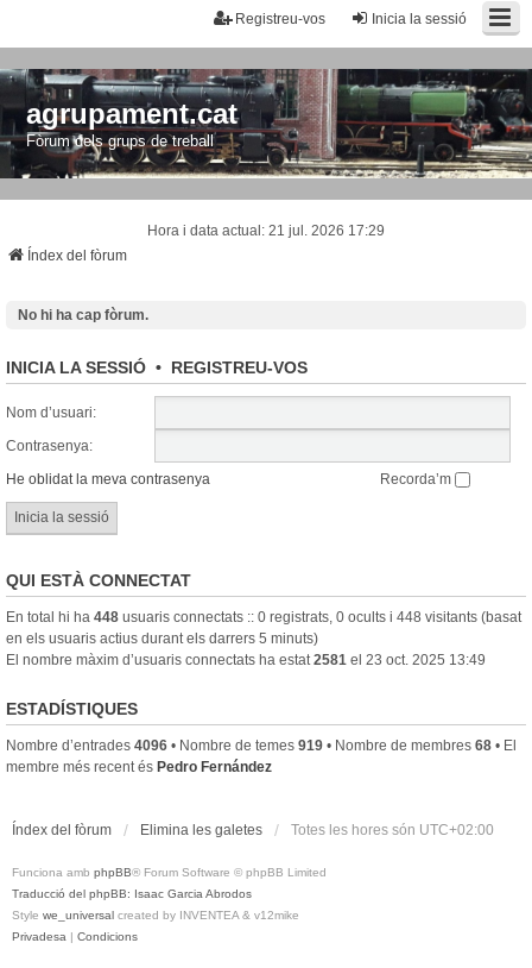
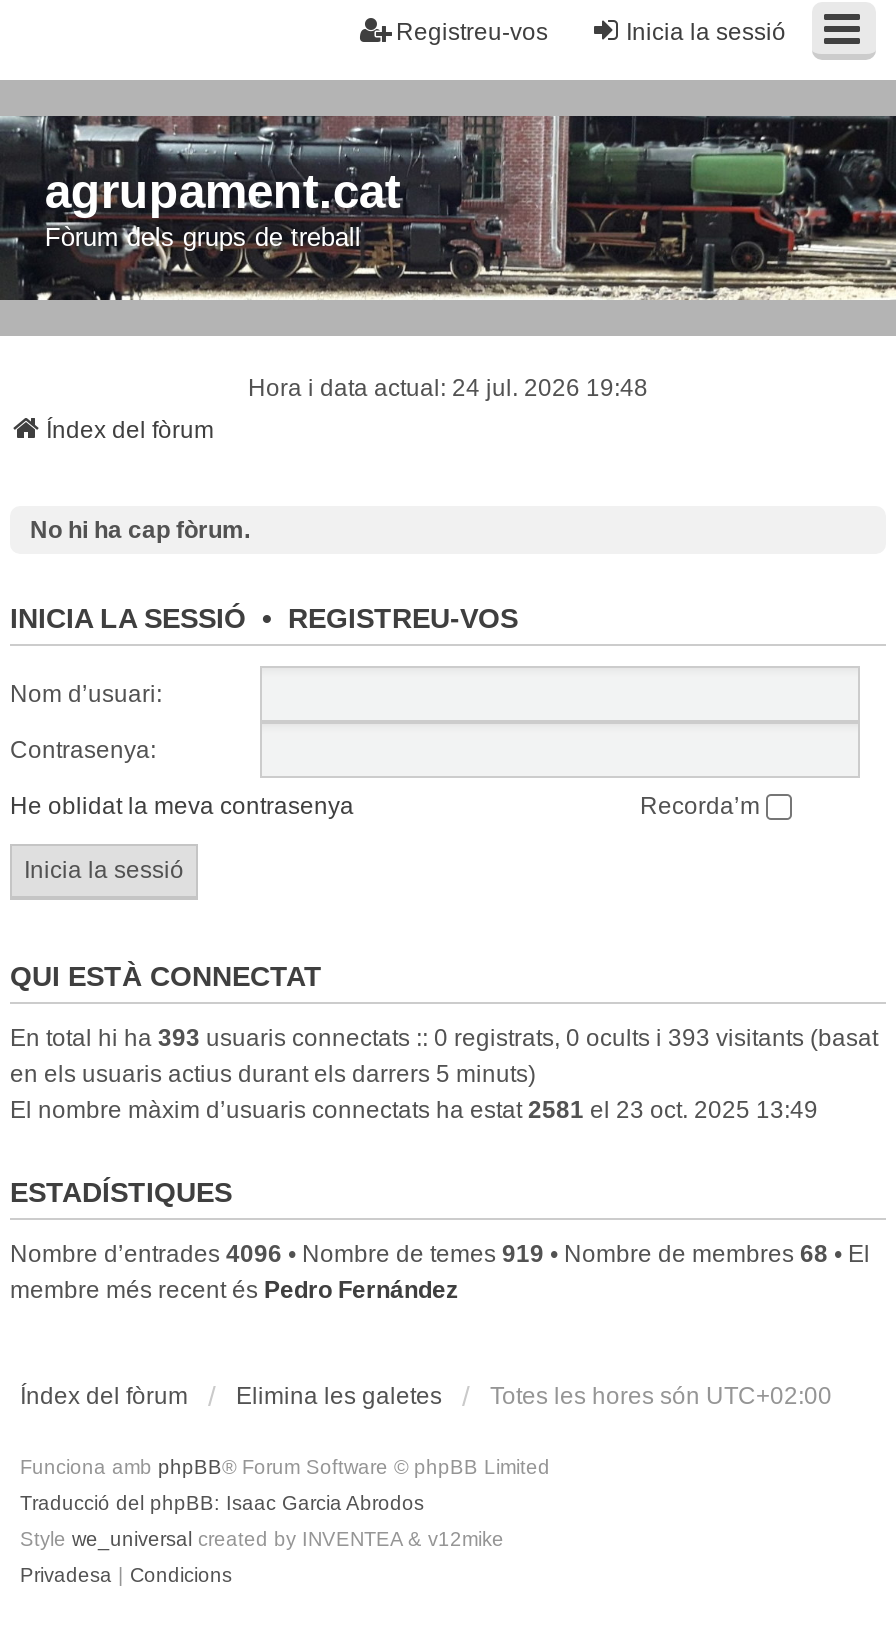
- Hora i data actual: 21 jul. 2026 17:29
+ Hora i data actual: 24 jul. 2026 19:48

- En total hi ha 448 usuaris connectats :: 0 registrats, 0 ocults i 448 visitants (basat
+ En total hi ha 393 usuaris connectats :: 0 registrats, 0 ocults i 393 visitants (basat
